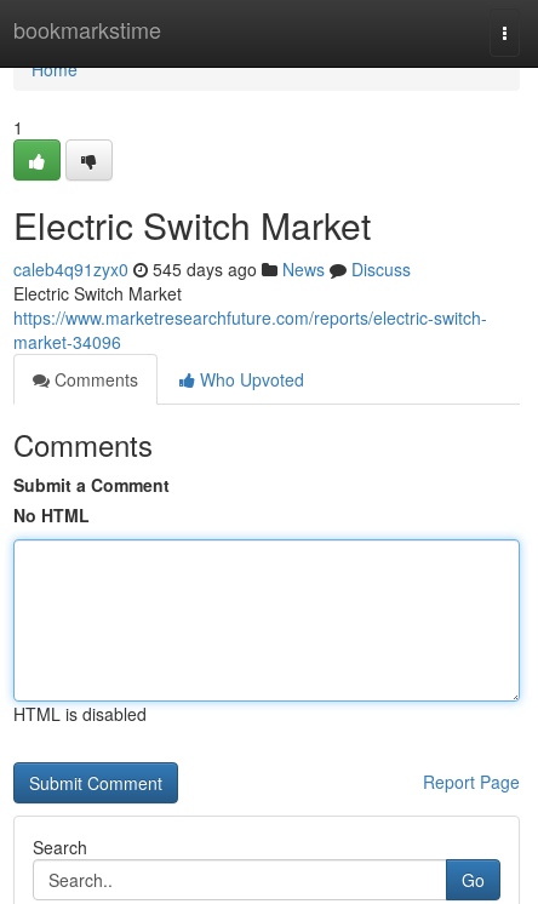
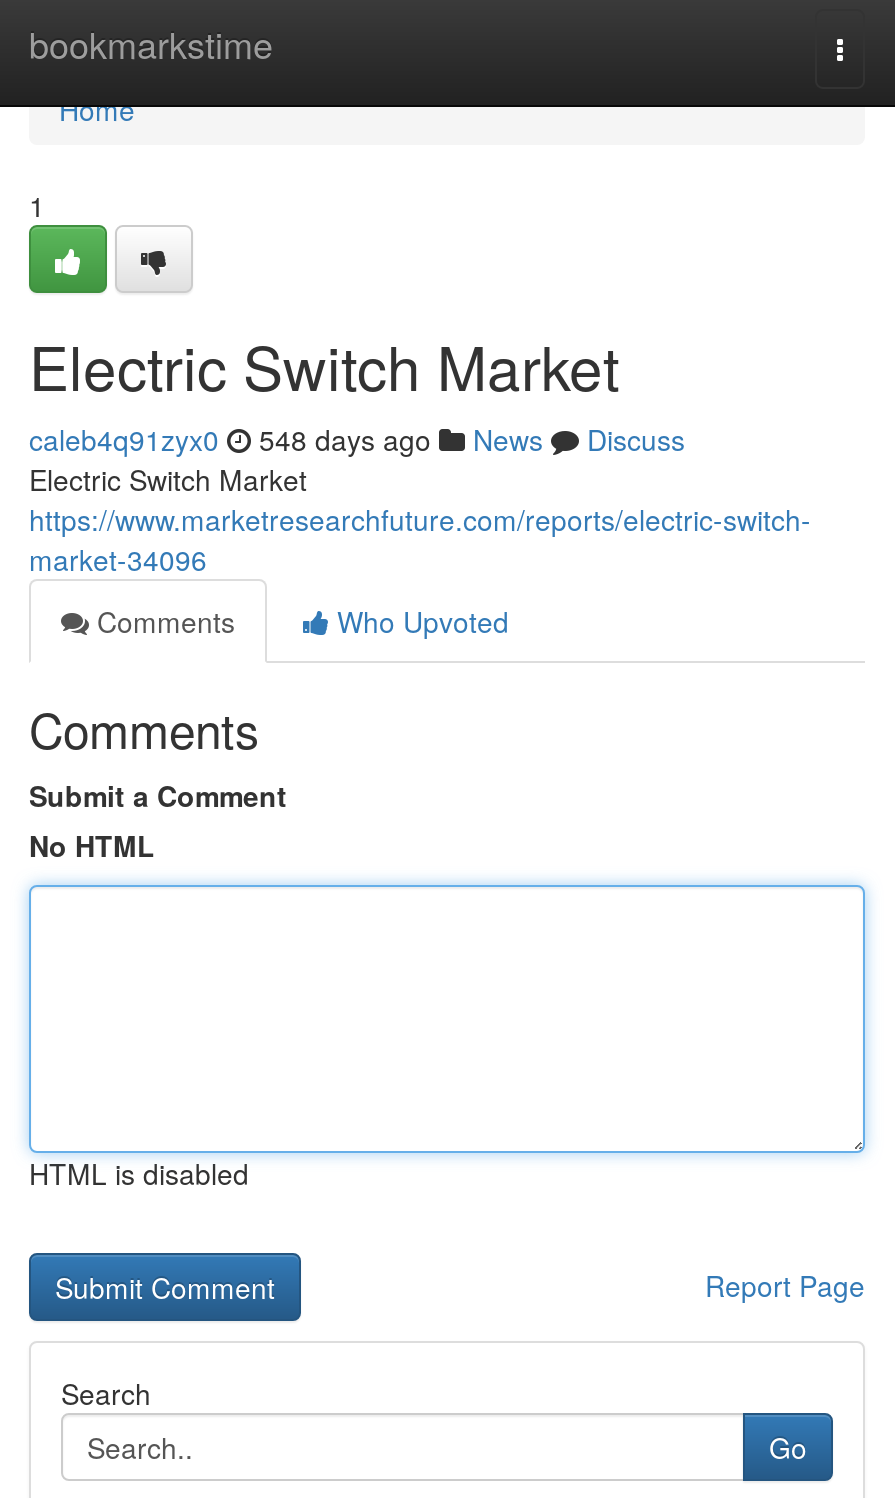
- caleb4q91zyx0 545 days ago News Discuss
+ caleb4q91zyx0 548 days ago News Discuss
